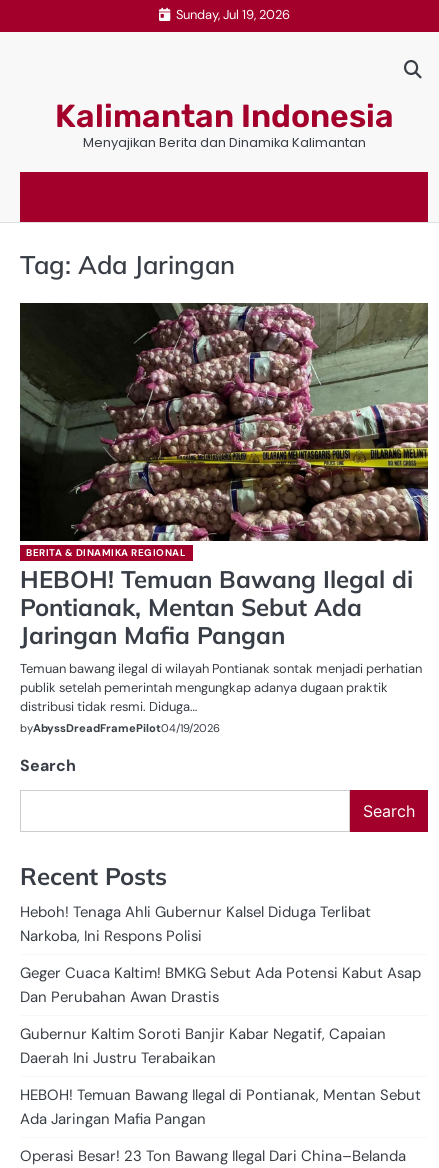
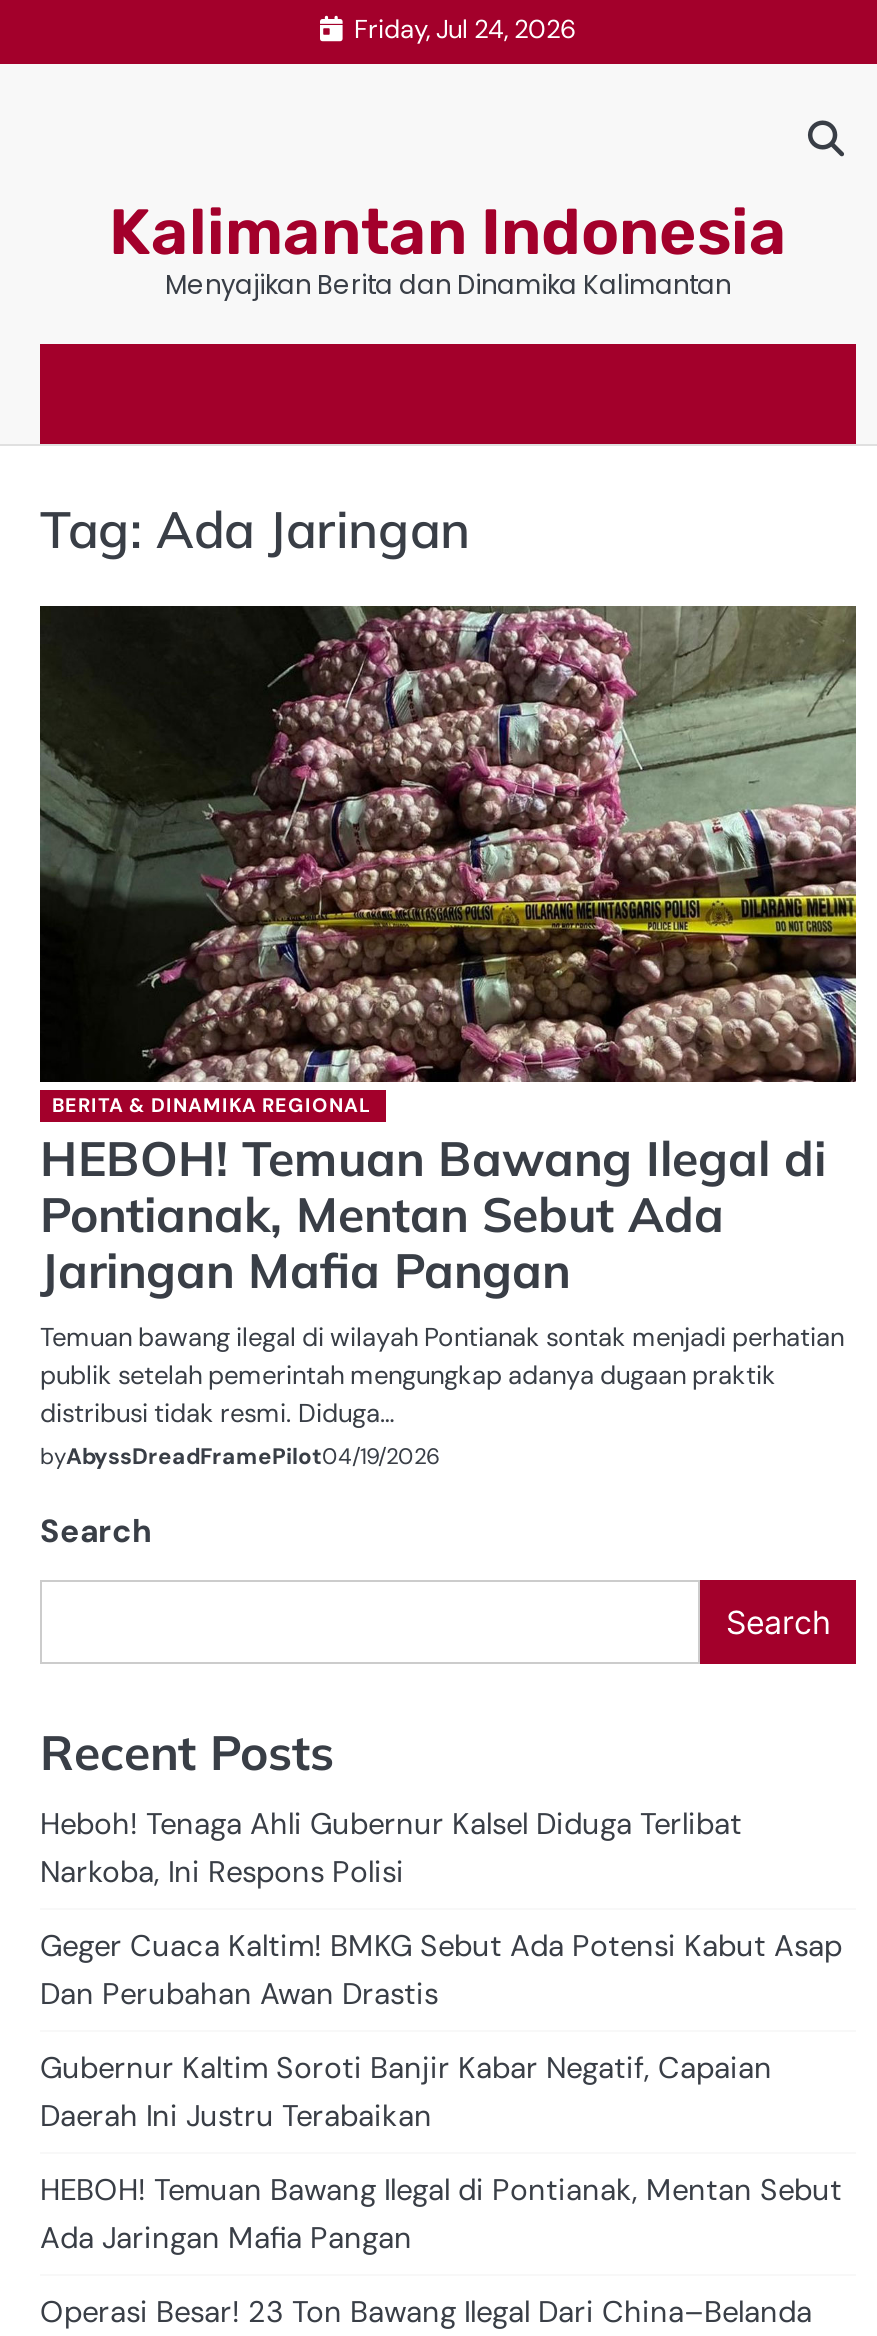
- Sunday, Jul 19, 2026
+ Friday, Jul 24, 2026
